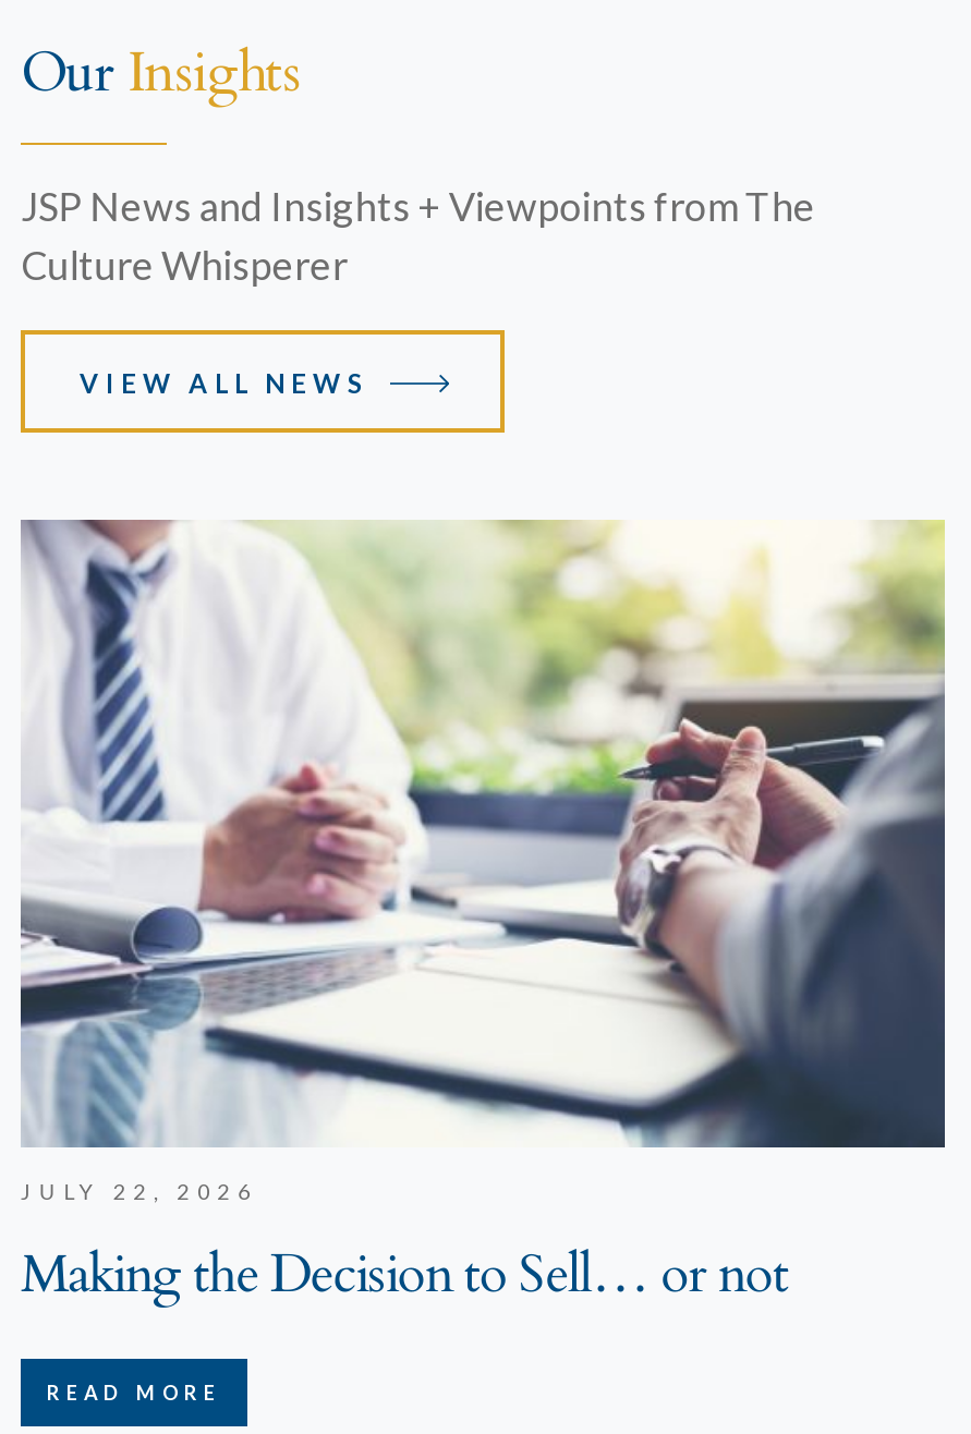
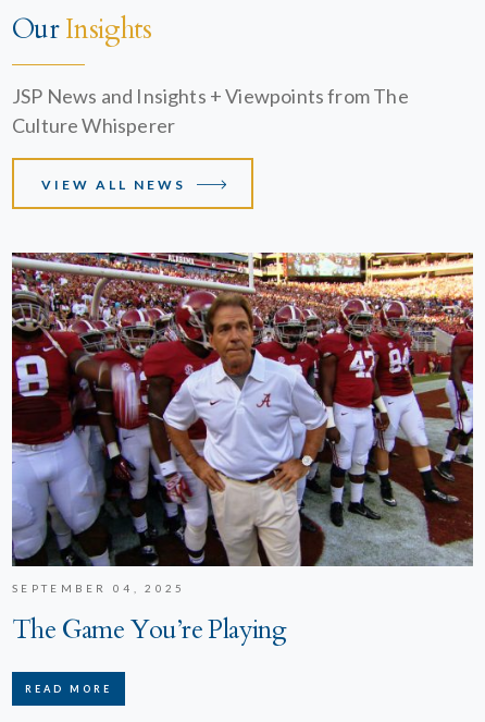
- [image]
- JULY 22, 2026
+ [image]
+ SEPTEMBER 04, 2025

- Making the Decision to Sell… or not
+ The Game You’re Playing
